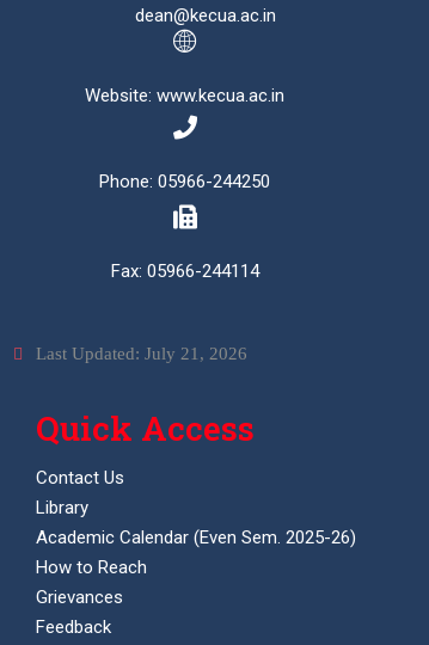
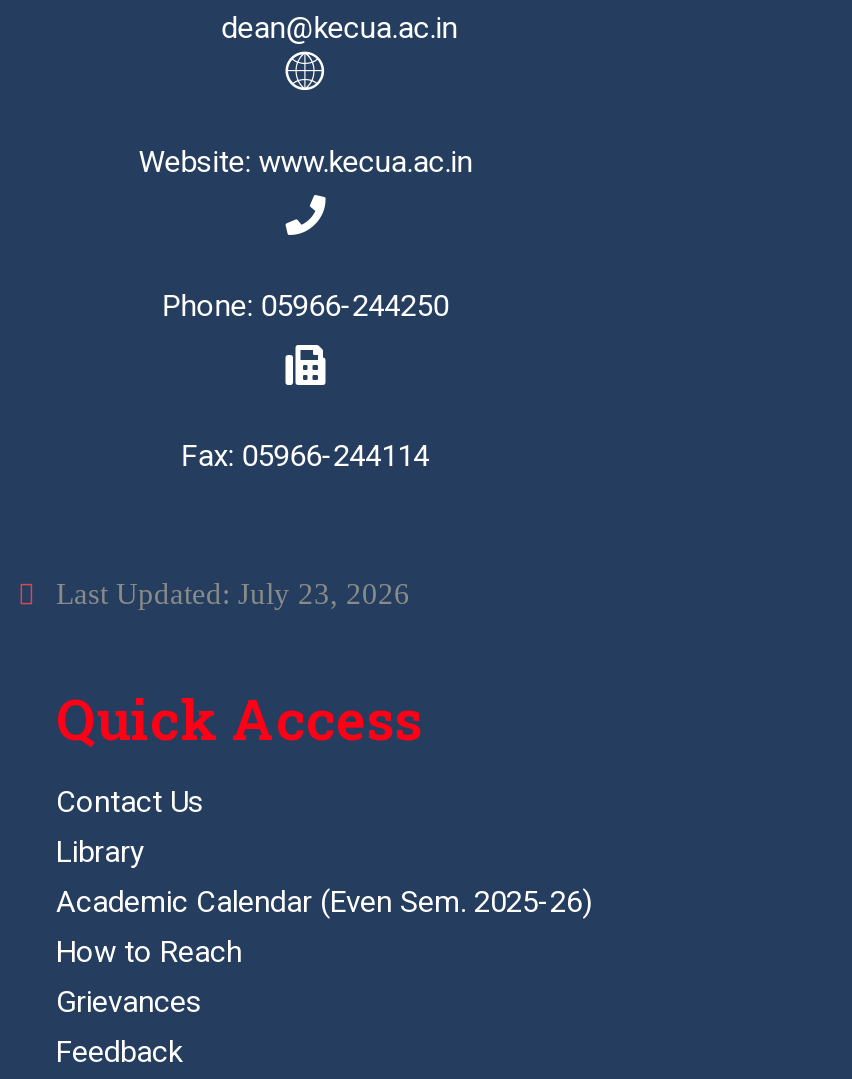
- Last Updated: July 21, 2026
+ Last Updated: July 23, 2026
